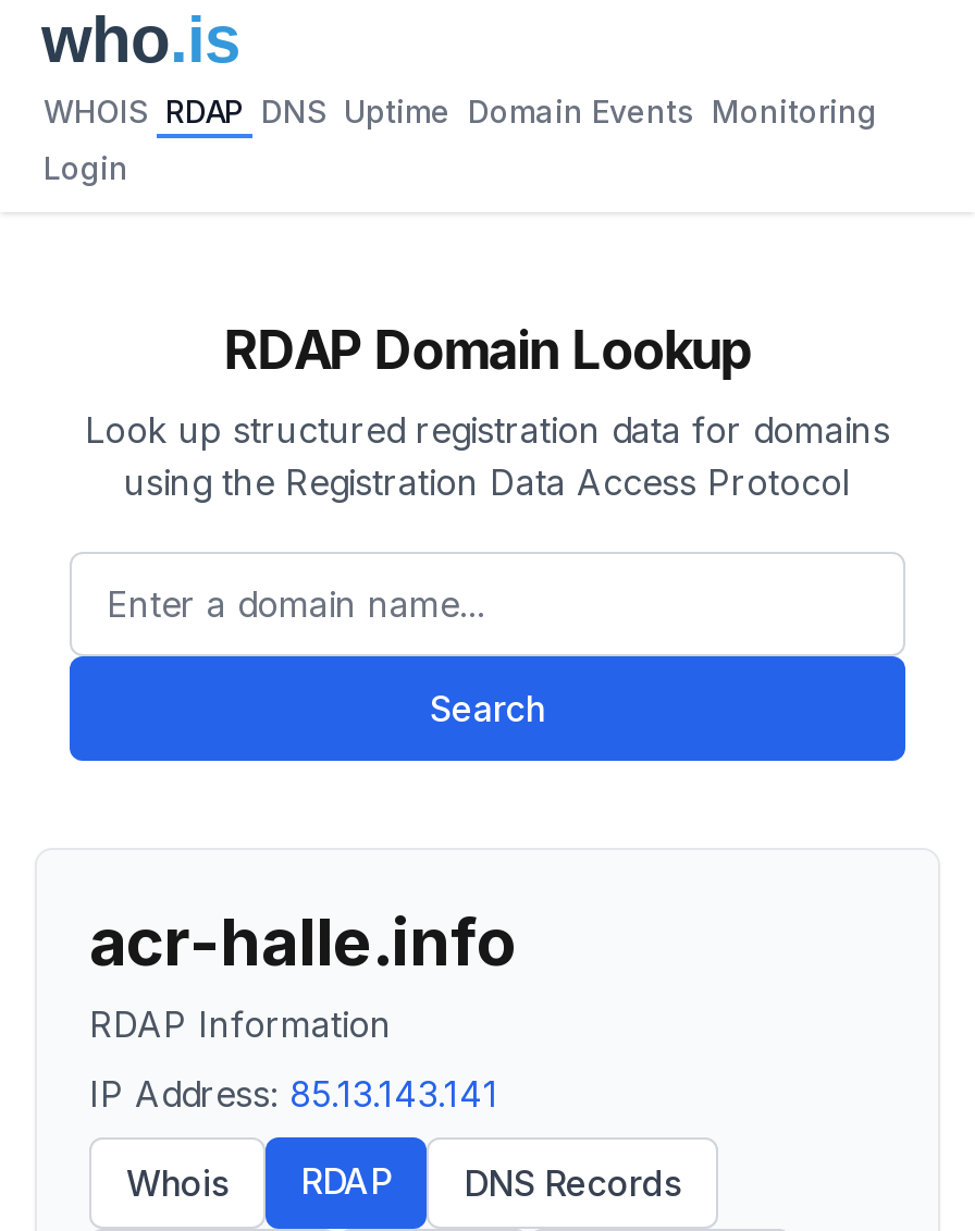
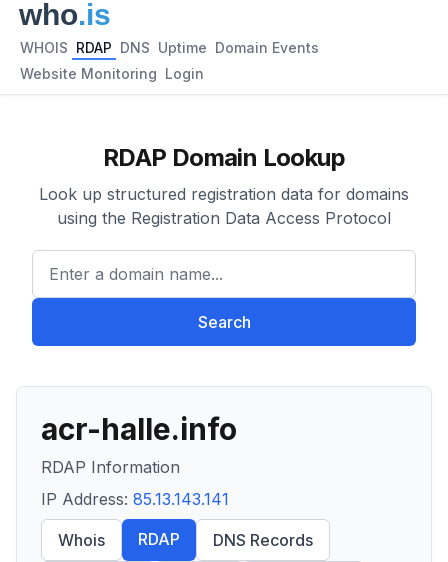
- WHOIS RDAP DNS Uptime Domain Events Monitoring
+ WHOIS RDAP DNS Uptime Domain Events

- Login
+ Website Monitoring Login
